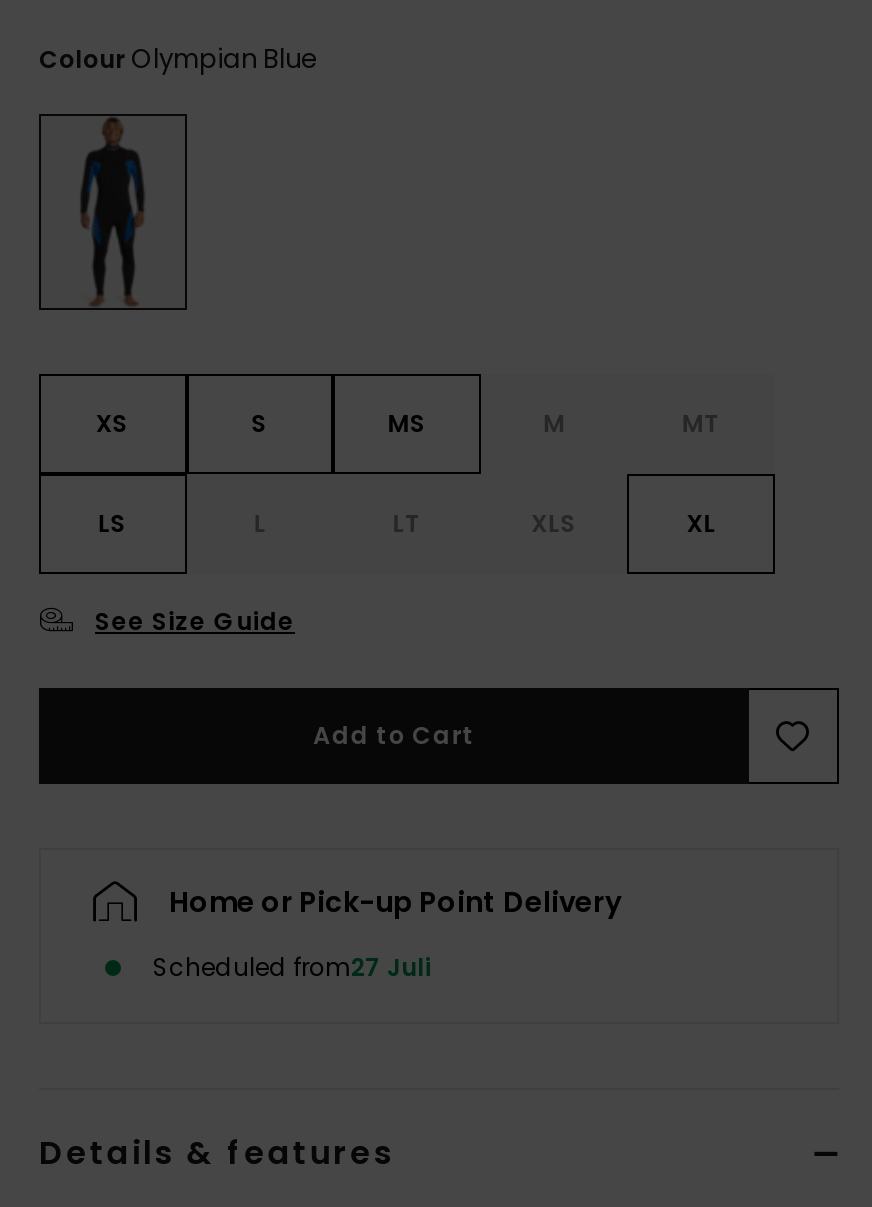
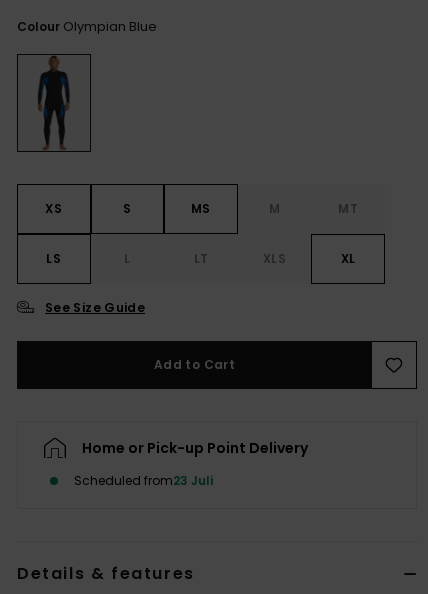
- Scheduled from27 Juli
+ Scheduled from23 Juli
